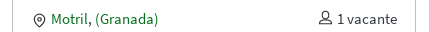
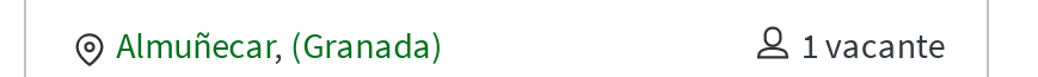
- Motril, (Granada)
+ Almuñecar, (Granada)
